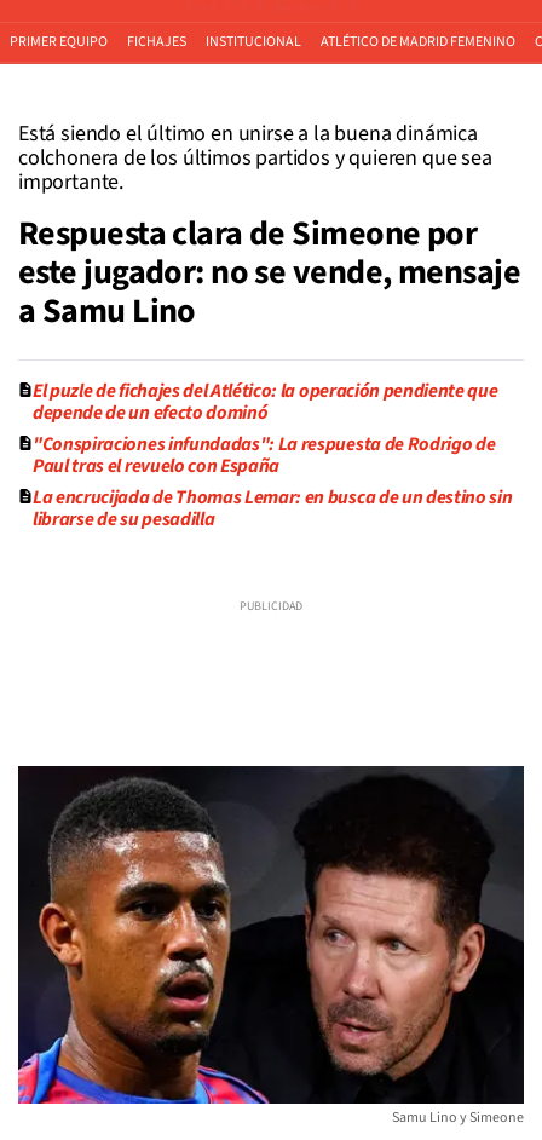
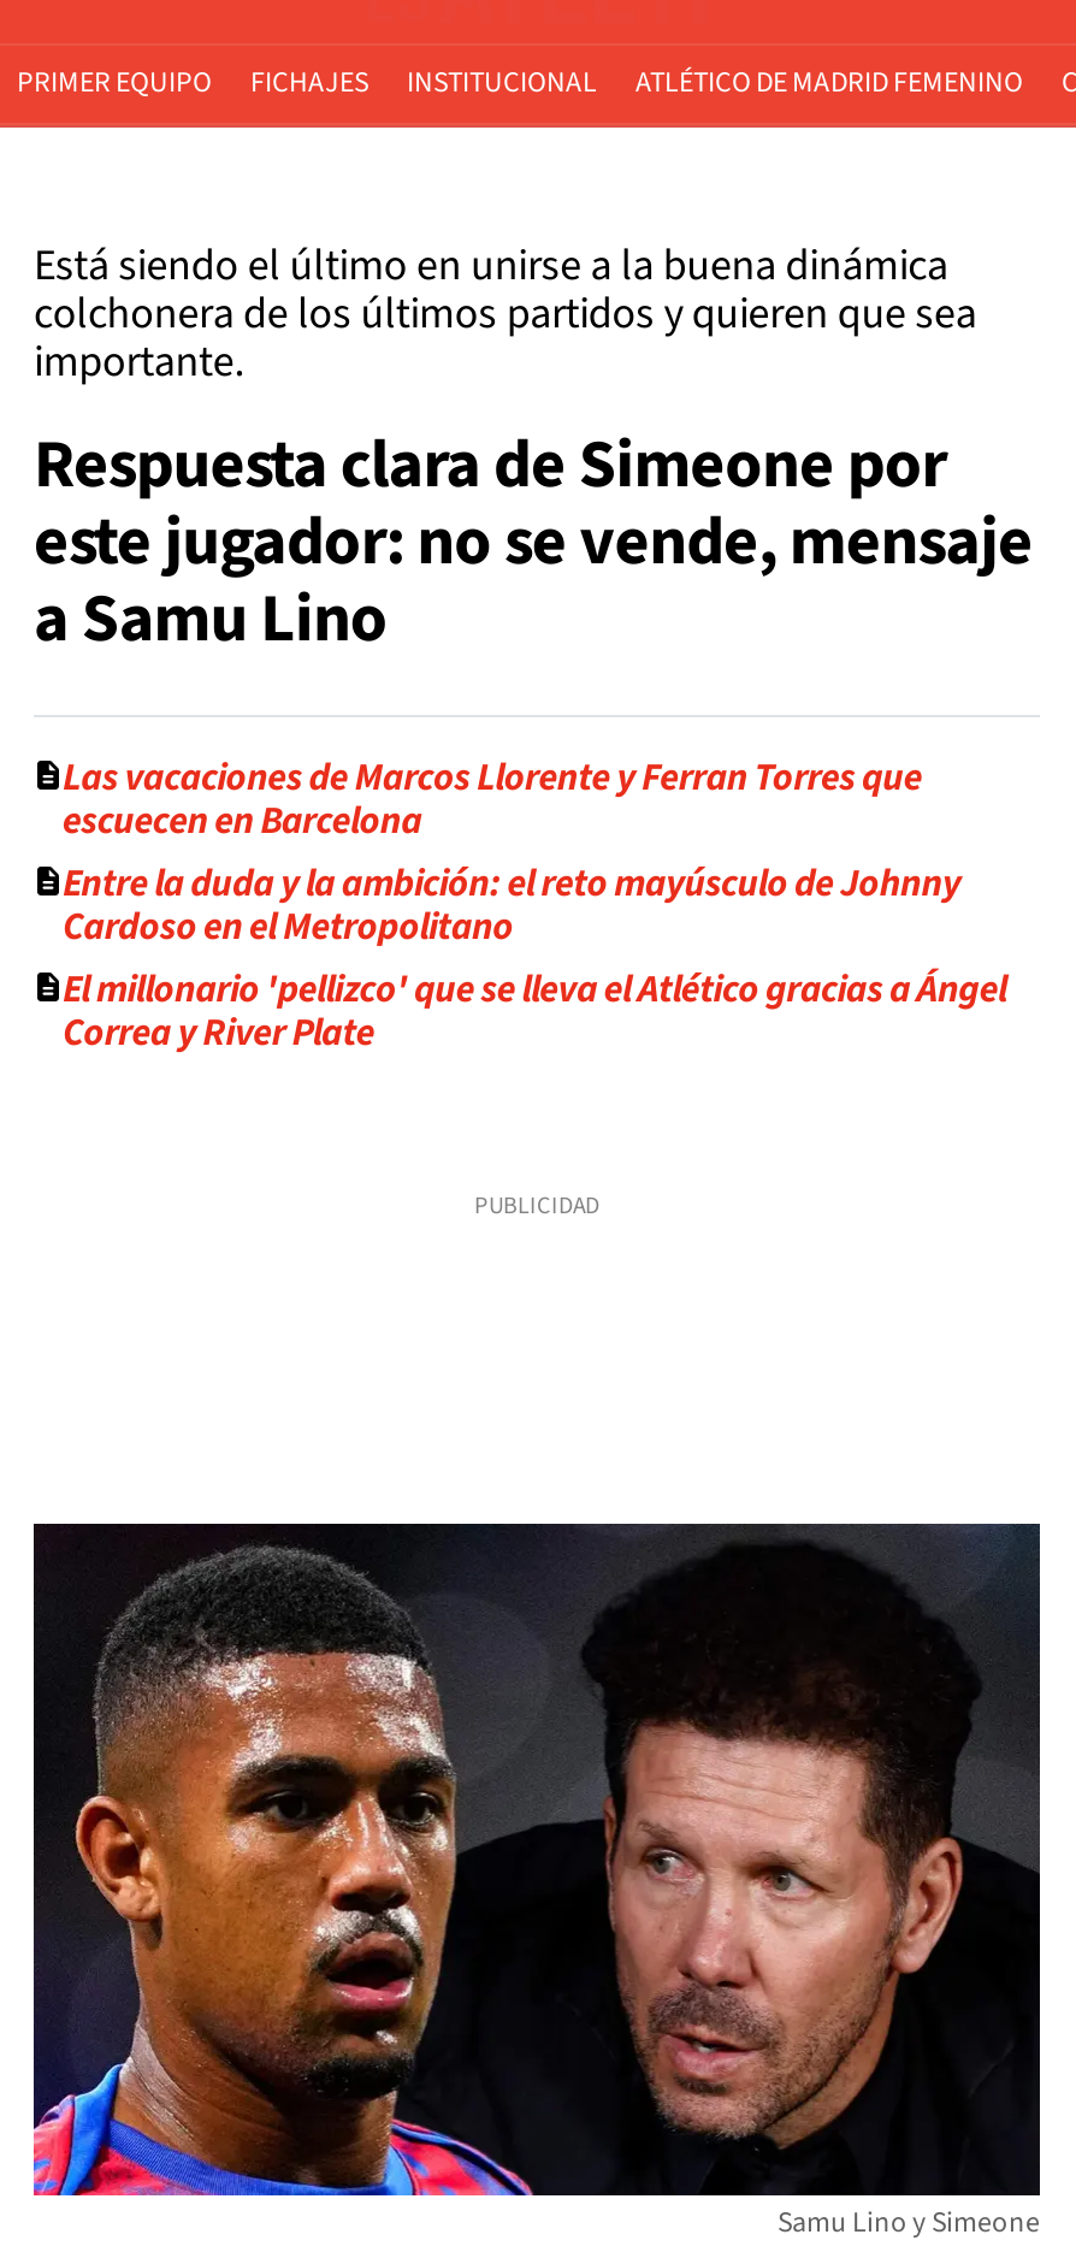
- El puzle de fichajes del Atlético: la operación pendiente que
- depende de un efecto dominó
- "Conspiraciones infundadas": La respuesta de Rodrigo de
- Paul tras el revuelo con España
- La encrucijada de Thomas Lemar: en busca de un destino sin
- librarse de su pesadilla
+ Las vacaciones de Marcos Llorente y Ferran Torres que
+ escuecen en Barcelona
+ Entre la duda y la ambición: el reto mayúsculo de Johnny
+ Cardoso en el Metropolitano
+ El millonario 'pellizco' que se lleva el Atlético gracias a Ángel
+ Correa y River Plate
